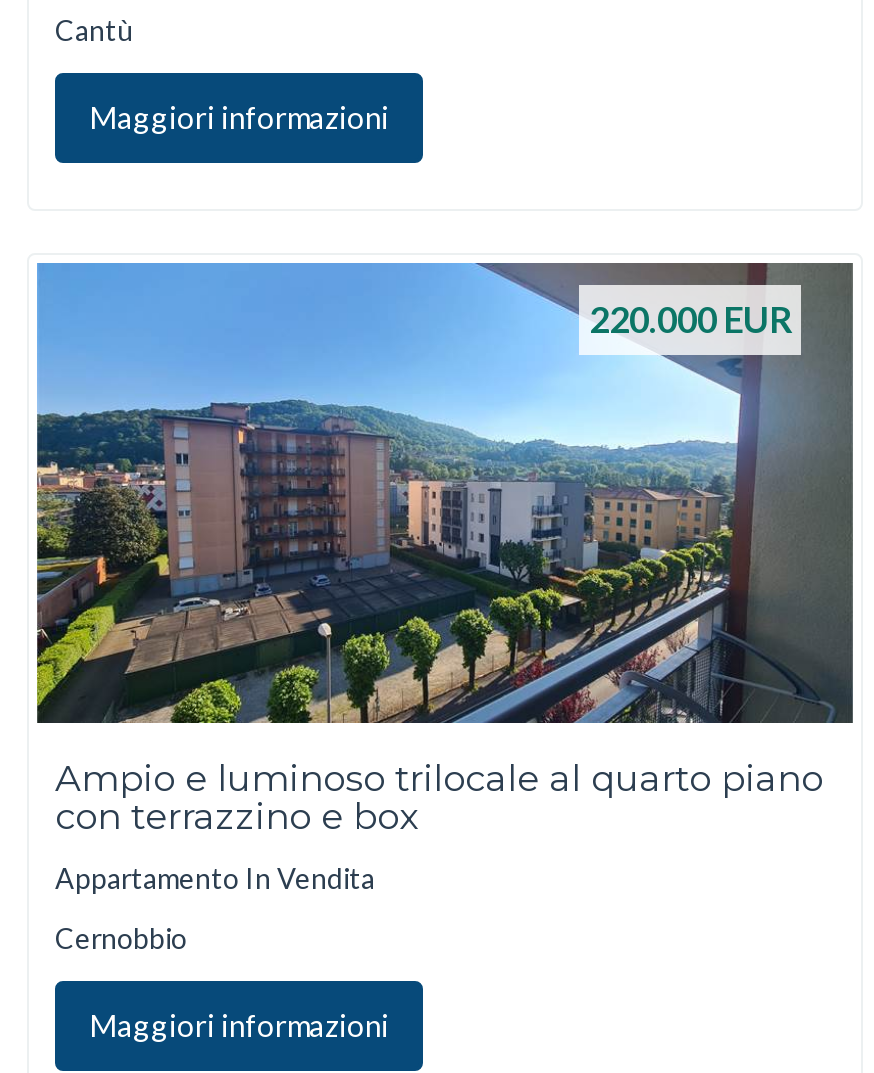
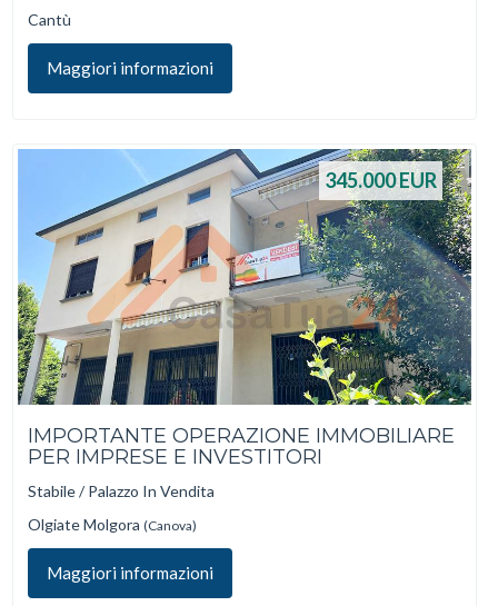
- [image]
- 220.000 EUR
+ [image]
+ 345.000 EUR

- Ampio e luminoso trilocale al quarto piano
- con terrazzino e box
+ IMPORTANTE OPERAZIONE IMMOBILIARE
+ PER IMPRESE E INVESTITORI

- Appartamento In Vendita
+ Stabile / Palazzo In Vendita

- Cernobbio
+ Olgiate Molgora (Canova)
